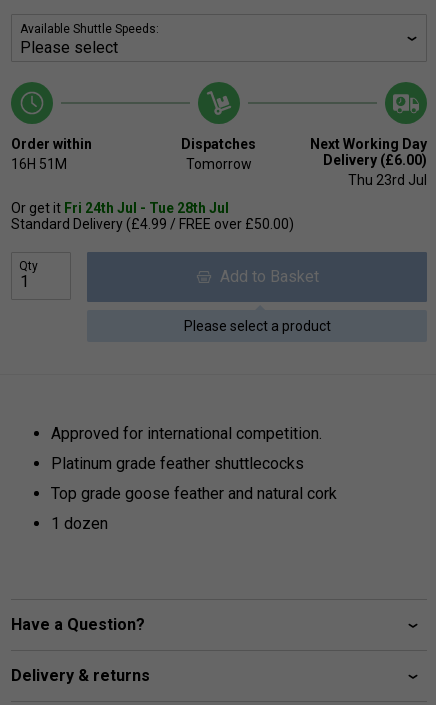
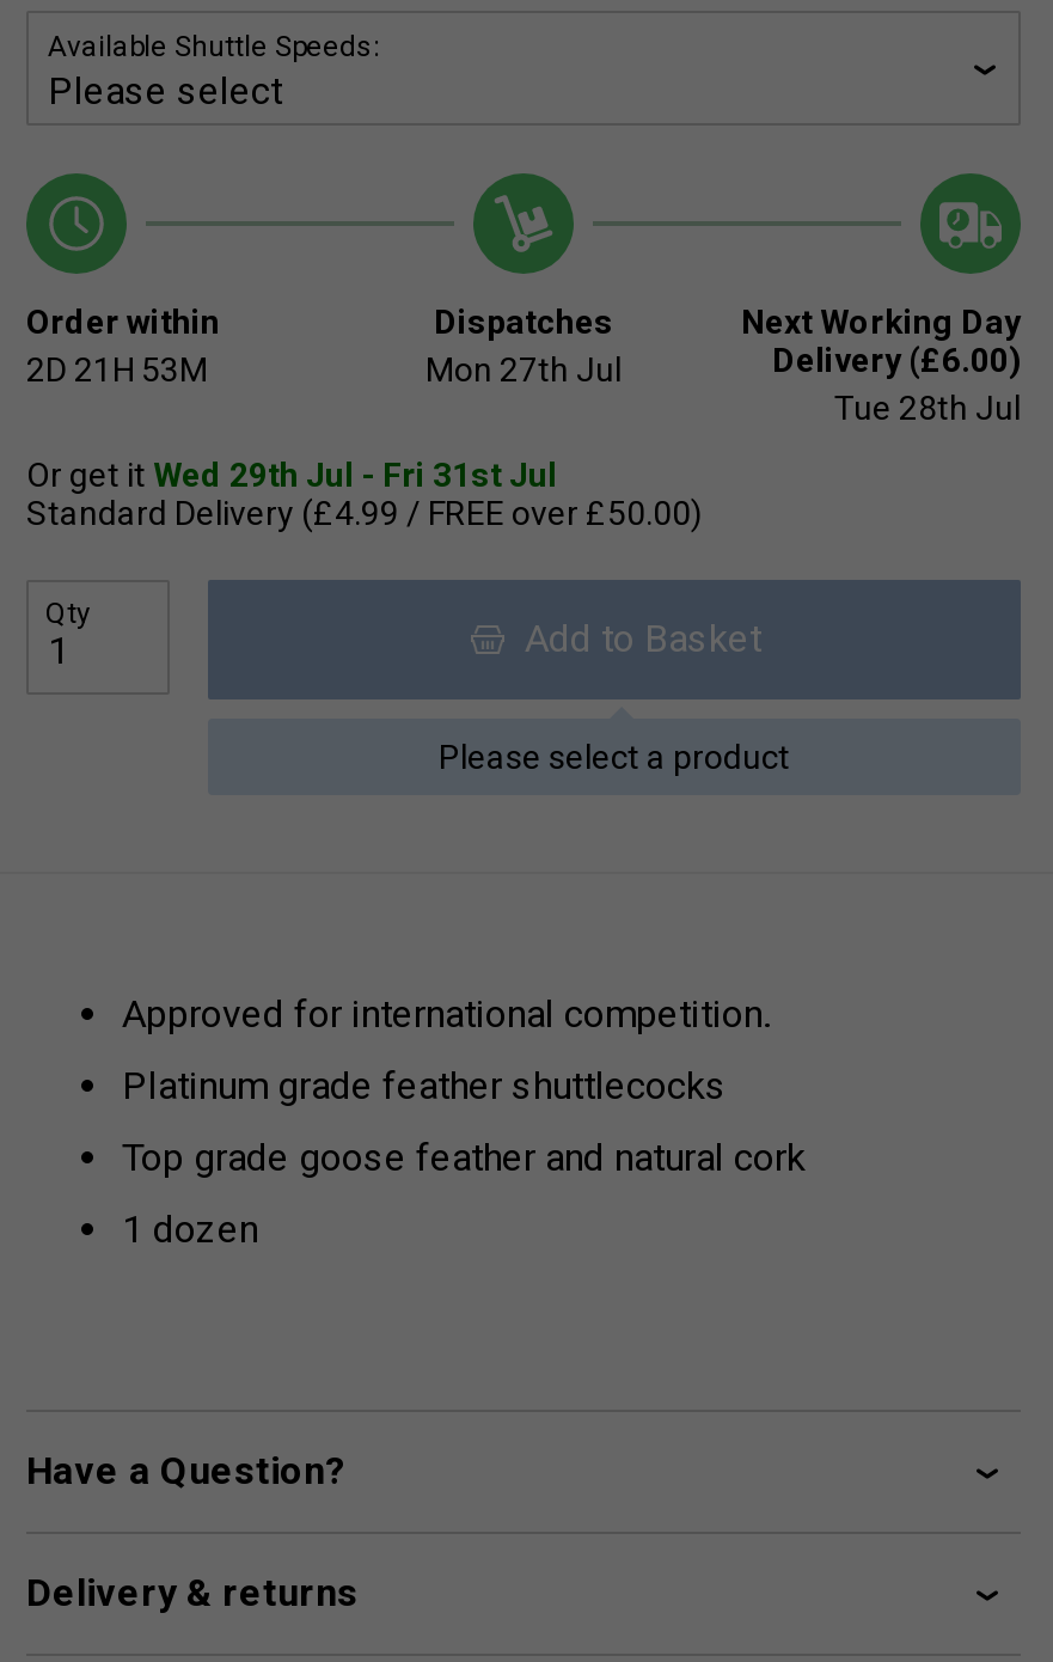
- 16H 51M
+ 2D 21H 53M

- Tomorrow
+ Mon 27th Jul

- Thu 23rd Jul
+ Tue 28th Jul

- Or get it Fri 24th Jul - Tue 28th Jul
+ Or get it Wed 29th Jul - Fri 31st Jul
